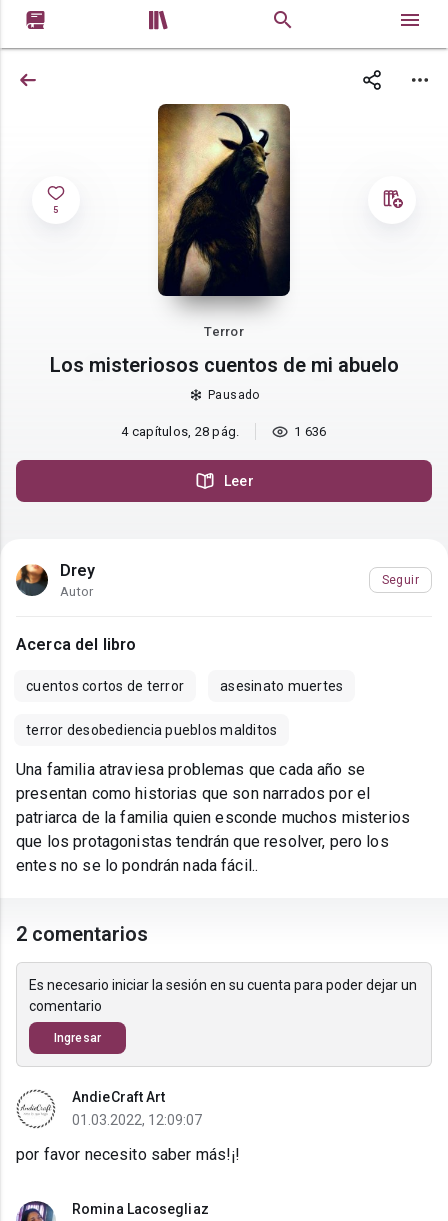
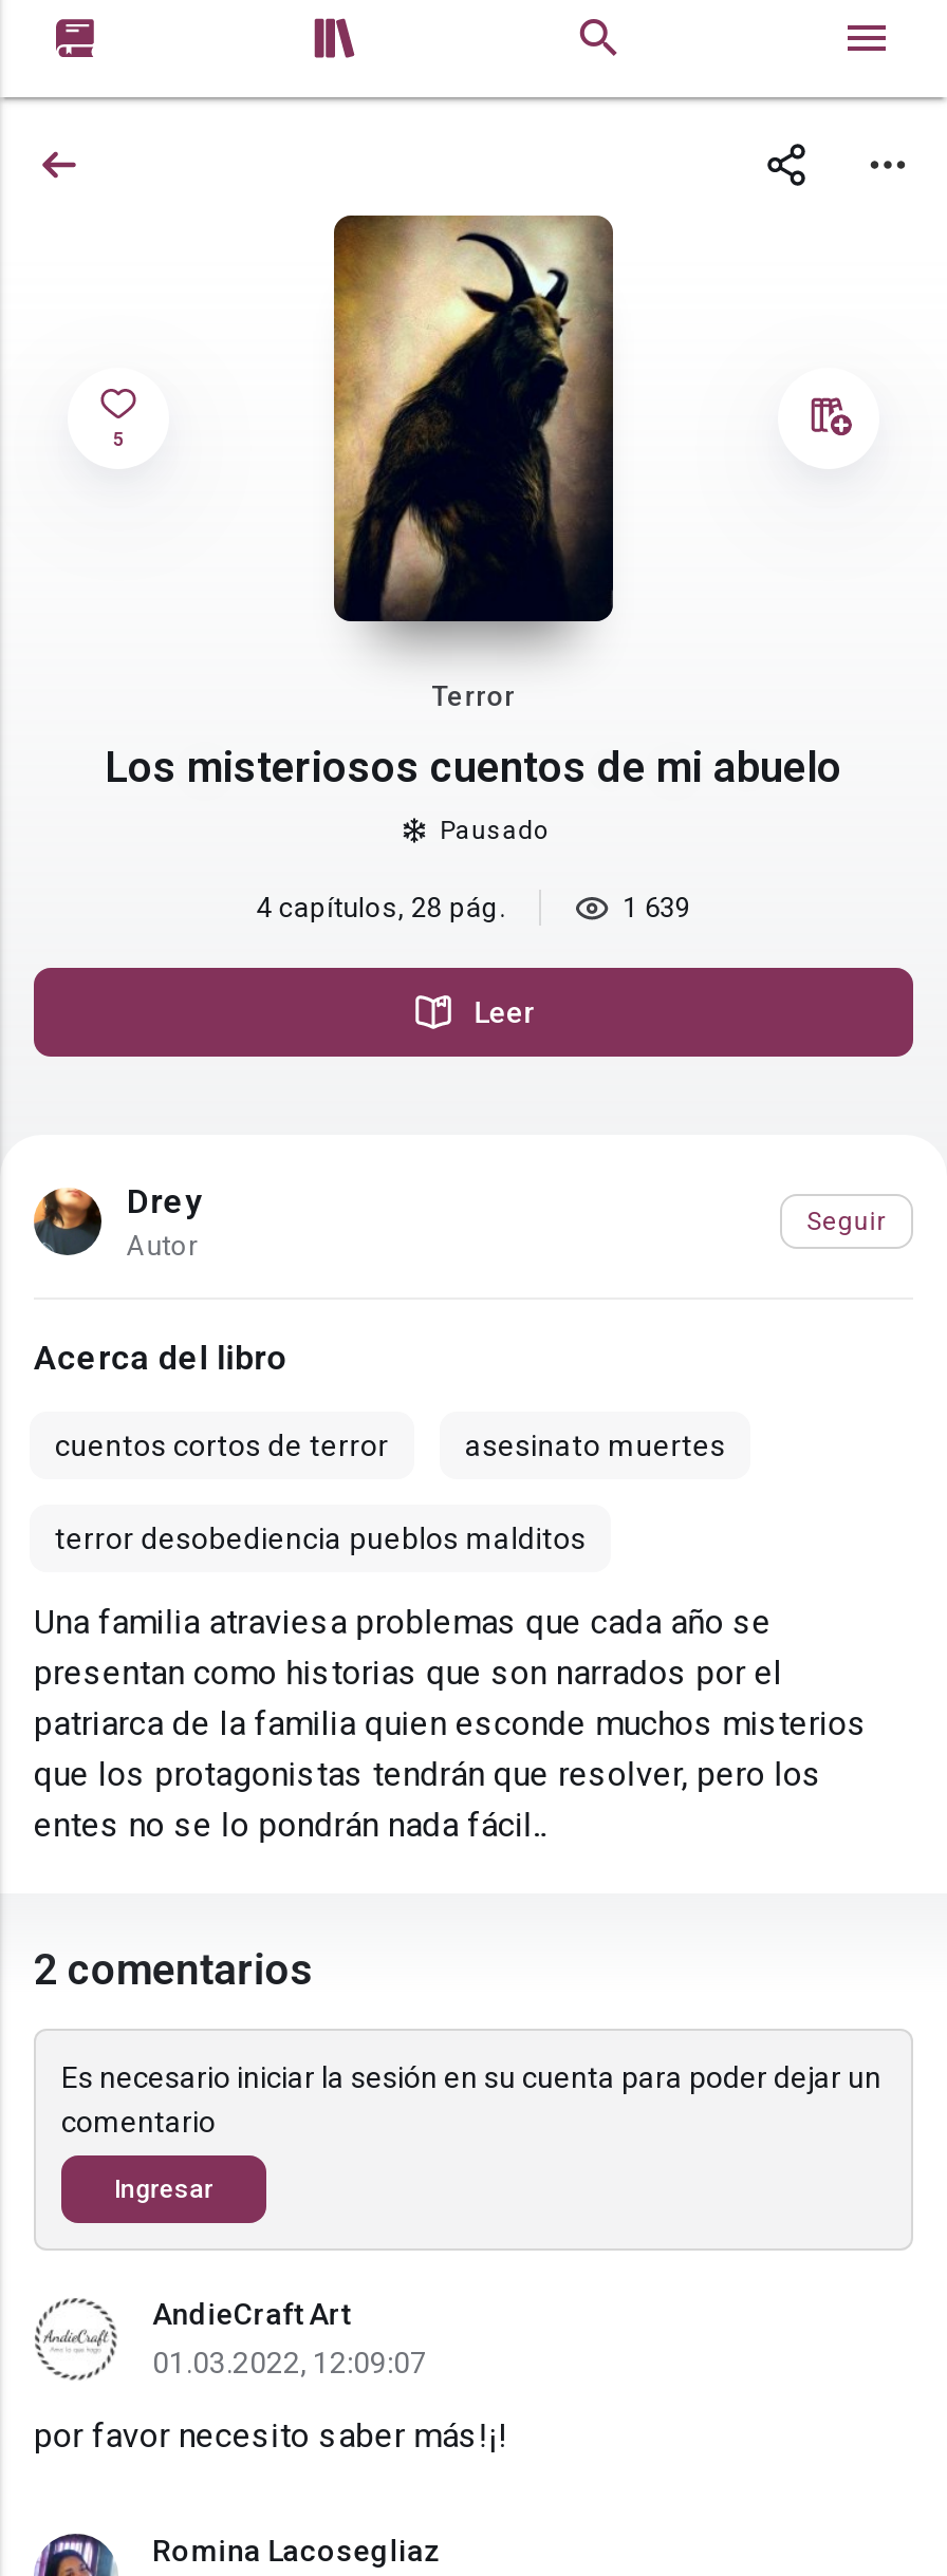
- 1 636
+ 1 639
